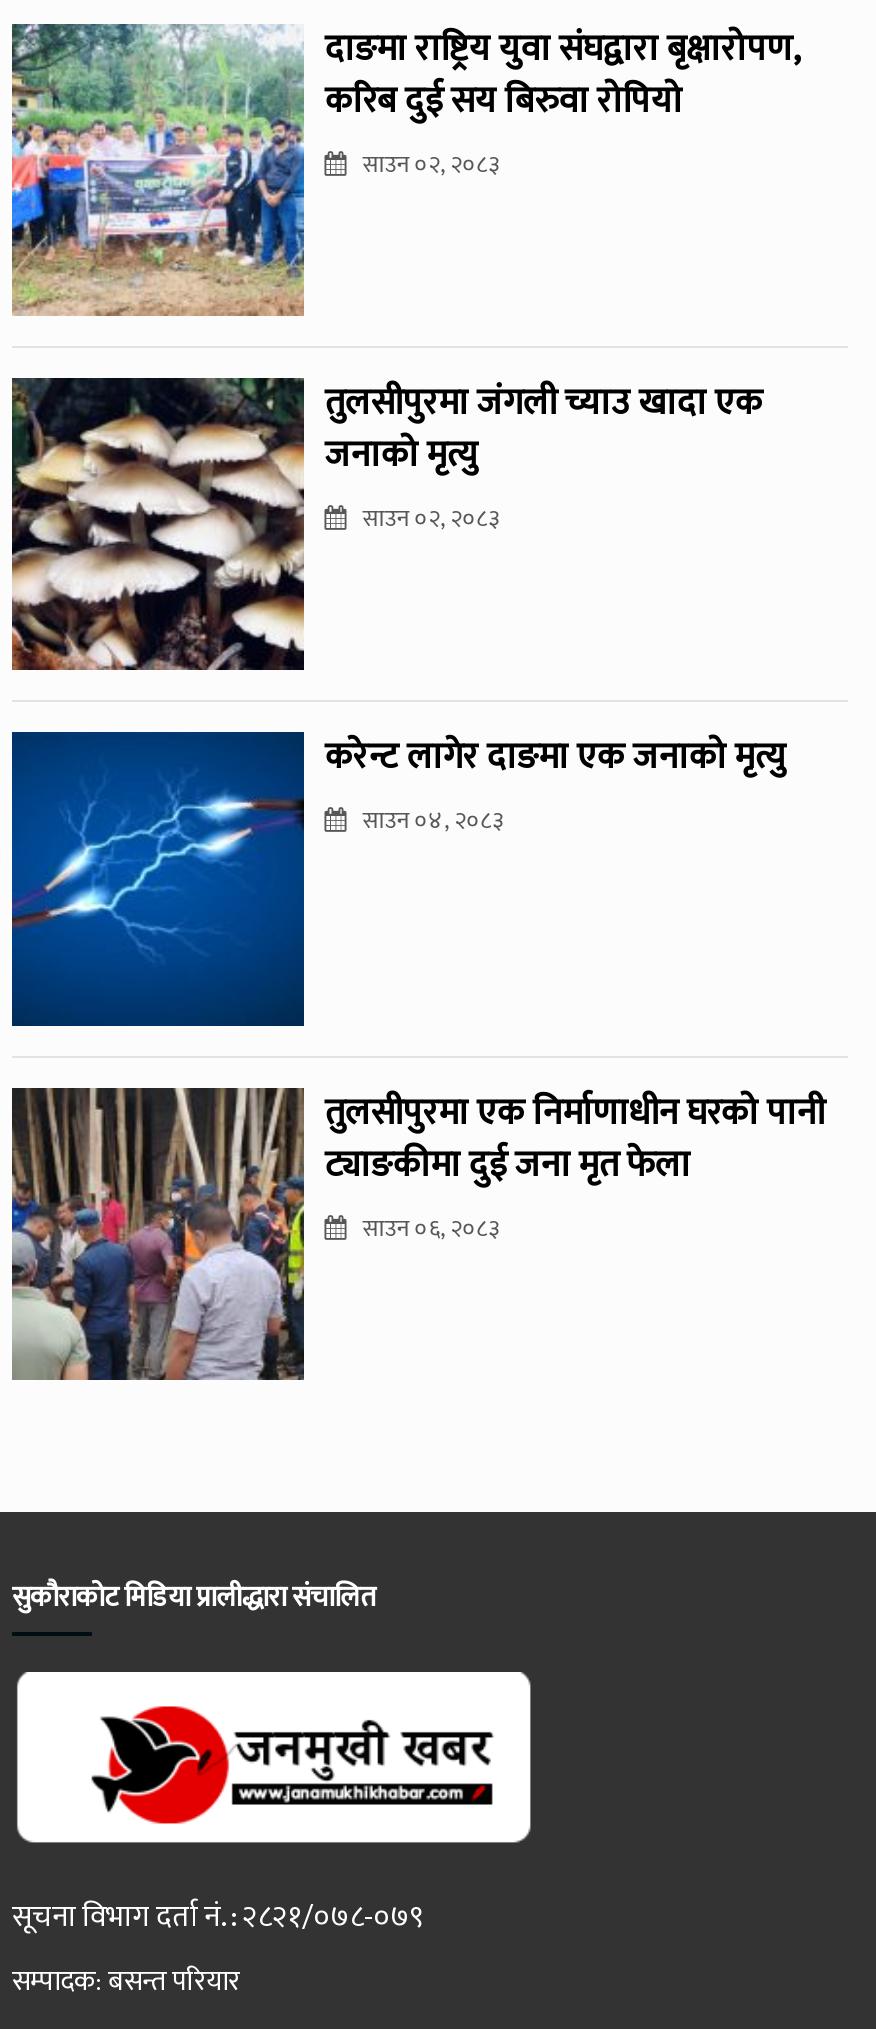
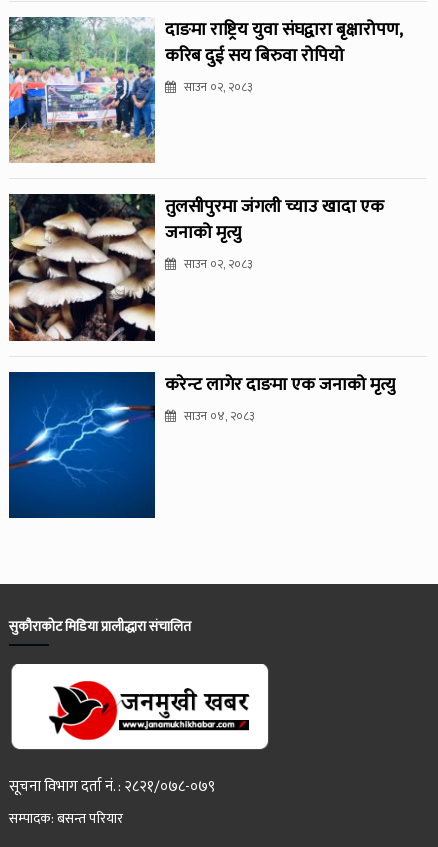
- [image]
- तुलसीपुरमा एक निर्माणाधीन घरको पानी
- ट्याङकीमा दुई जना मृत फेला
- साउन ०६, २०८३
